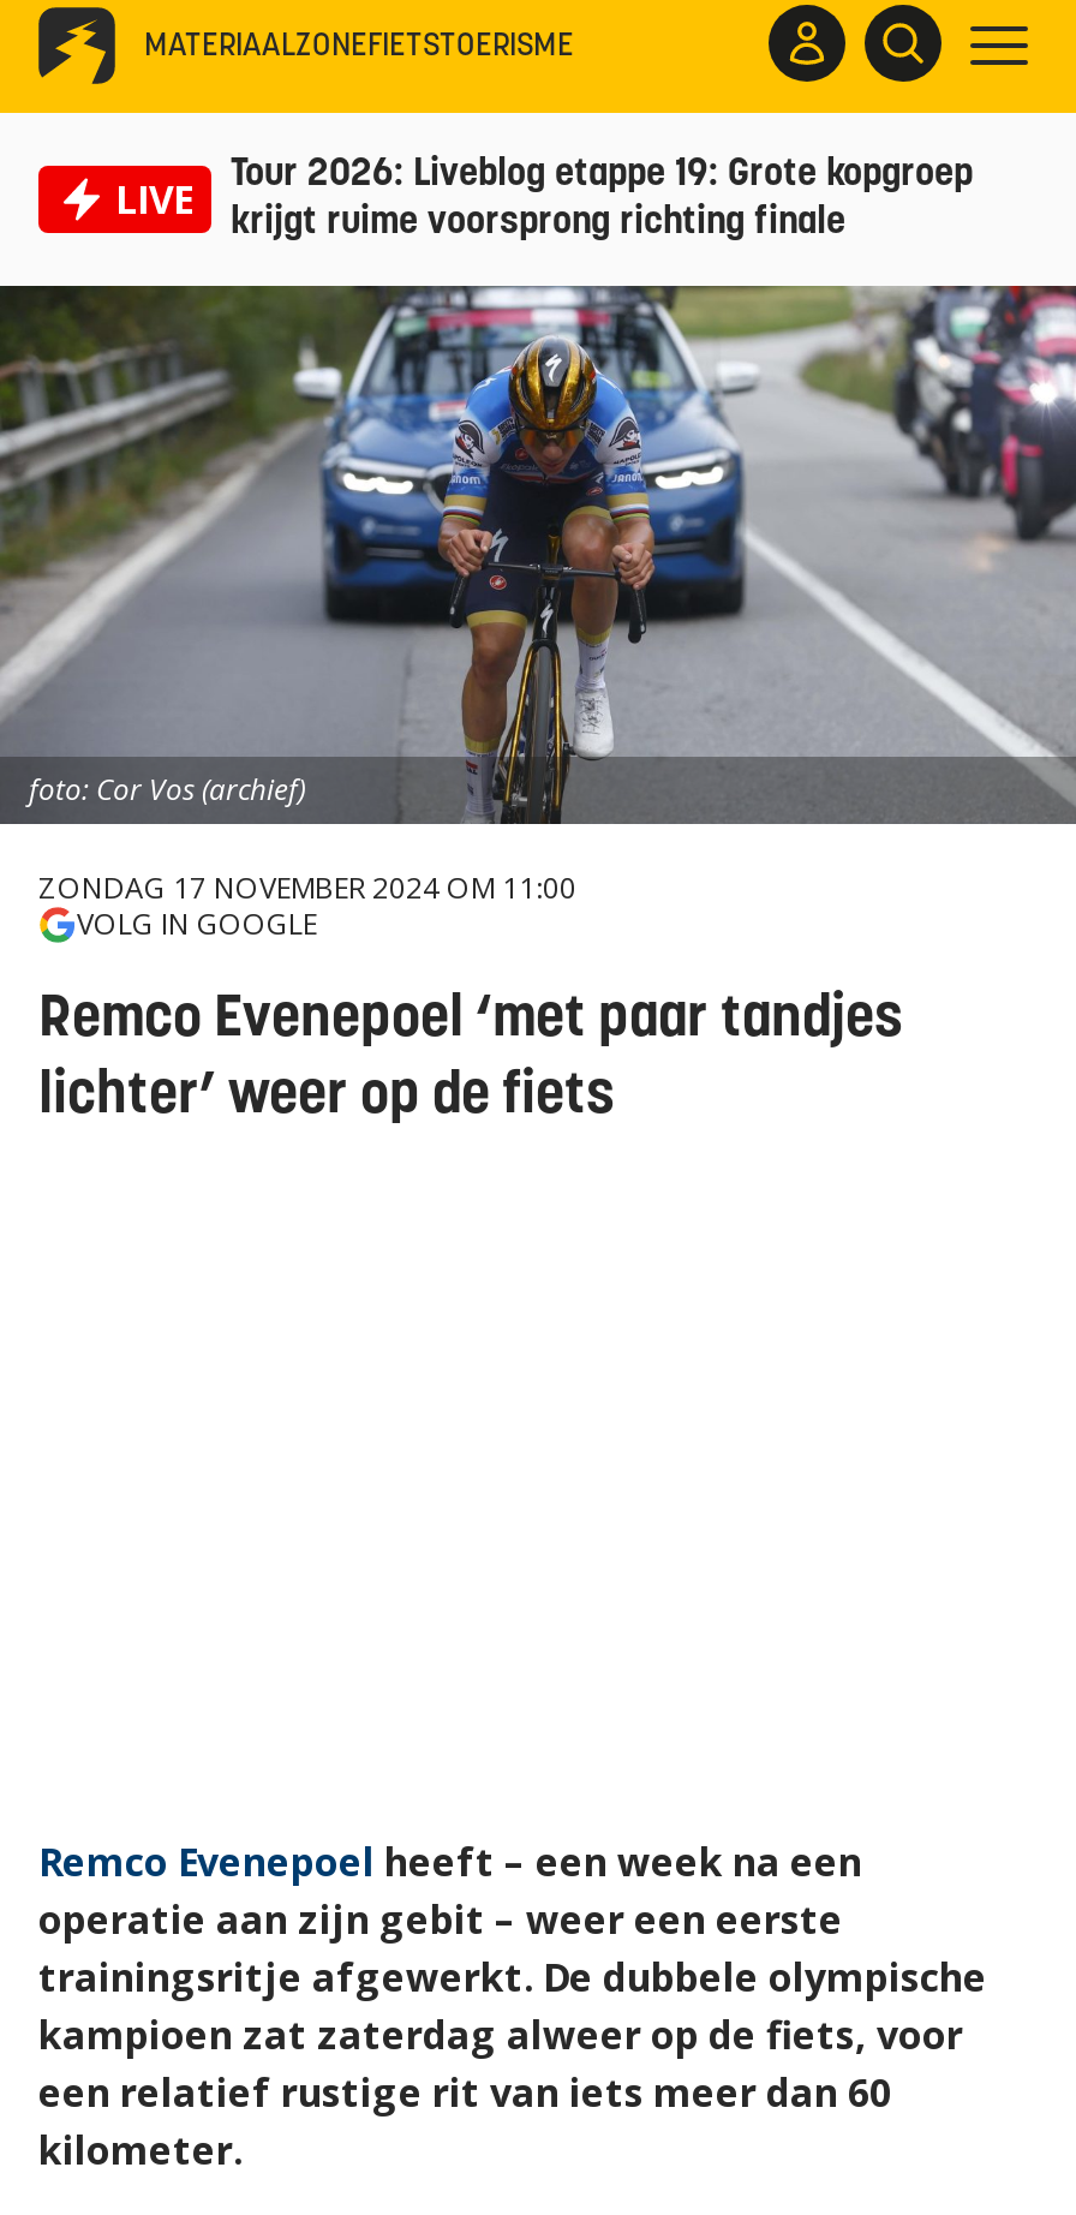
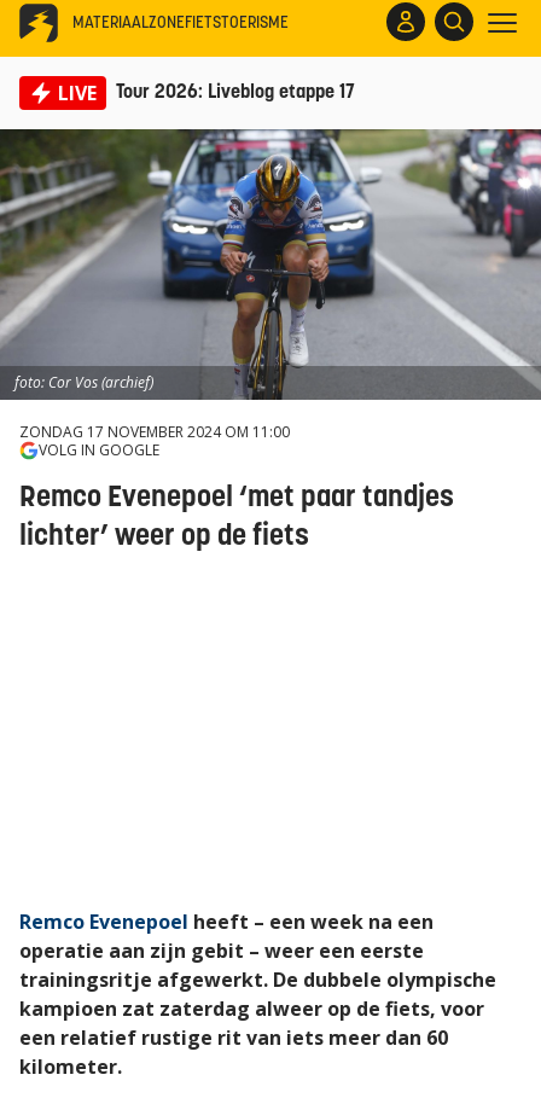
- Tour 2026: Liveblog etappe 19: Grote kopgroep
- krijgt ruime voorsprong richting finale
+ Tour 2026: Liveblog etappe 17
